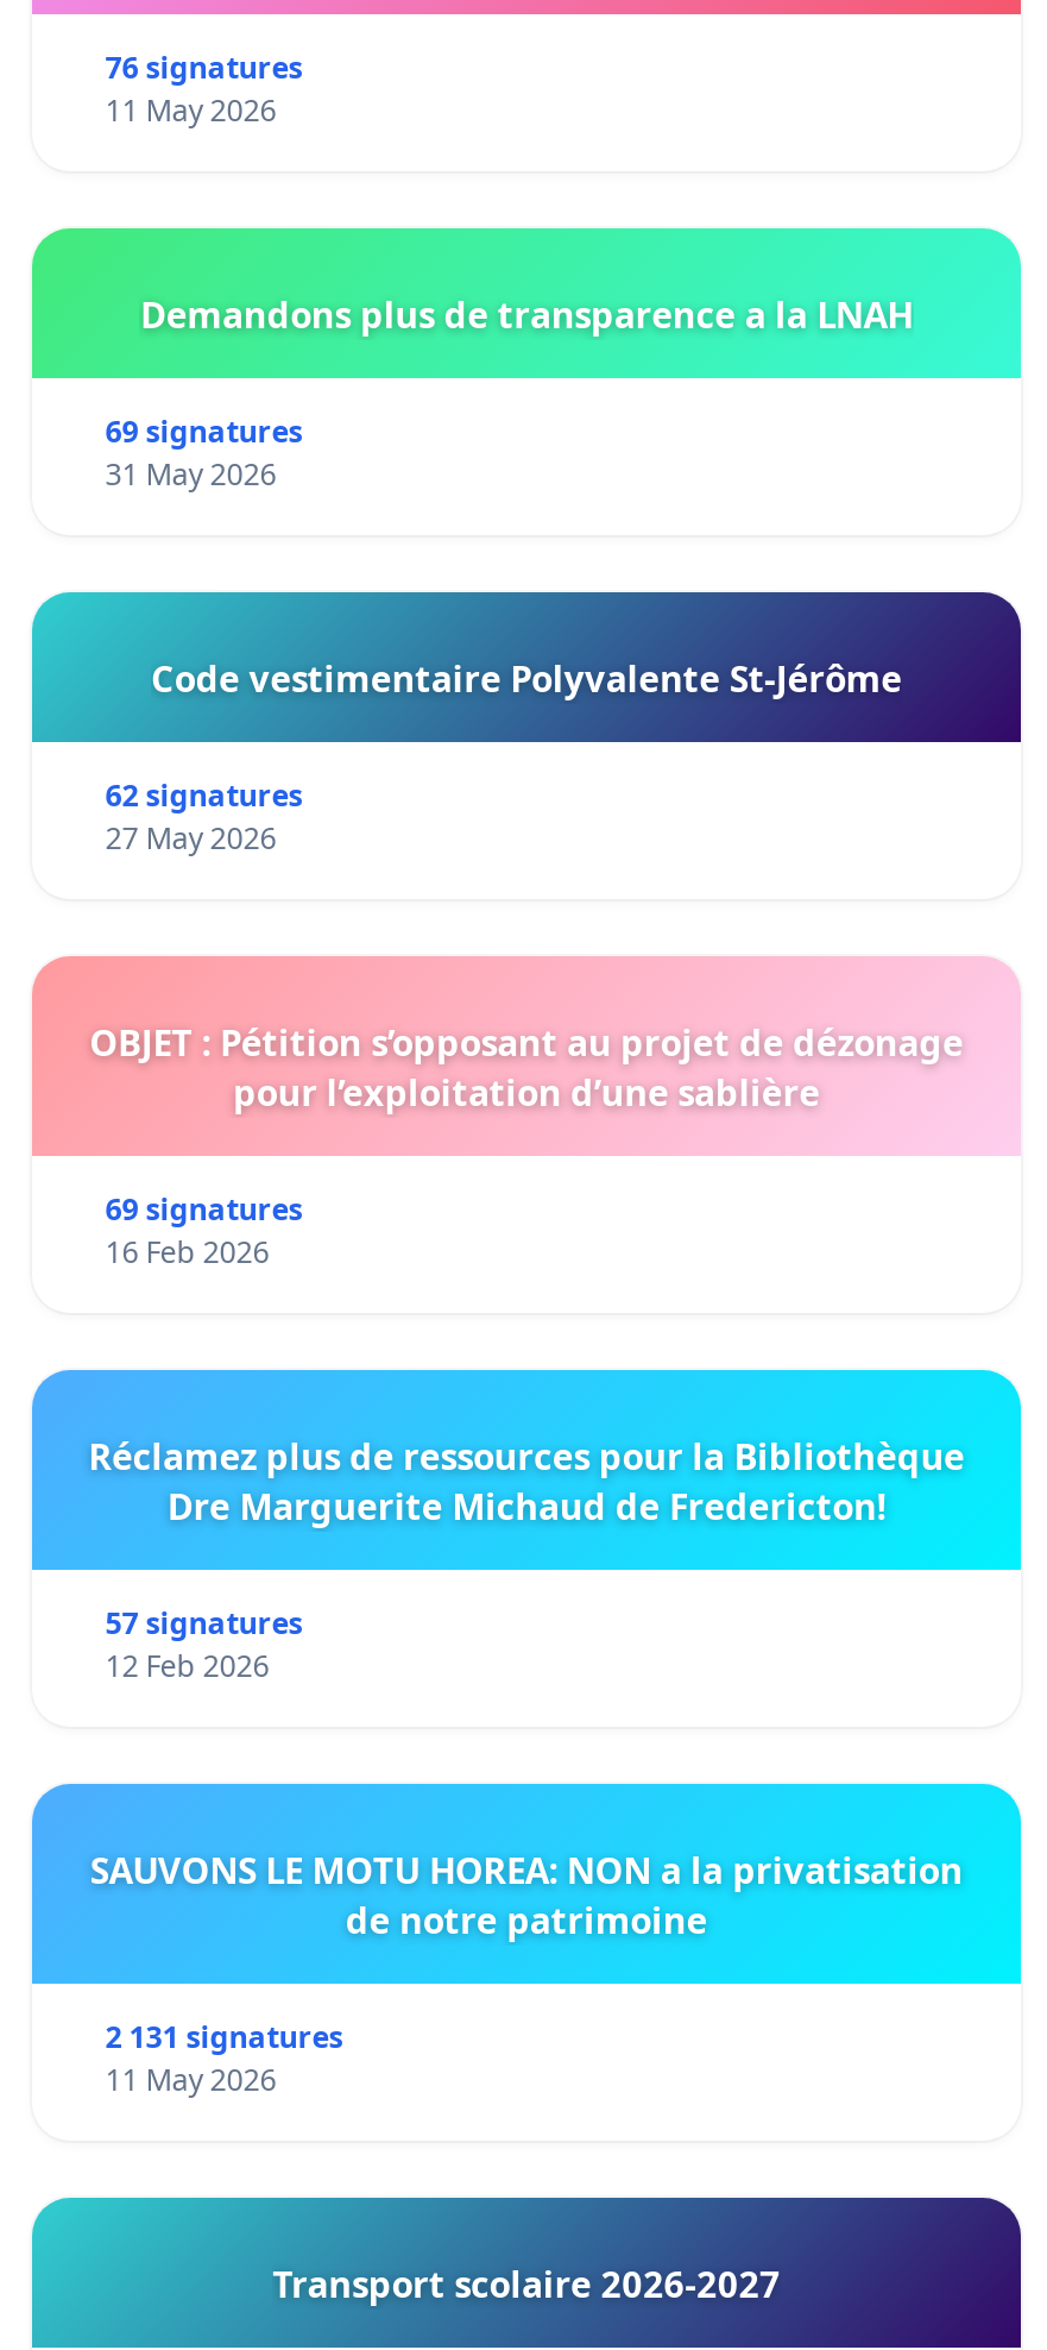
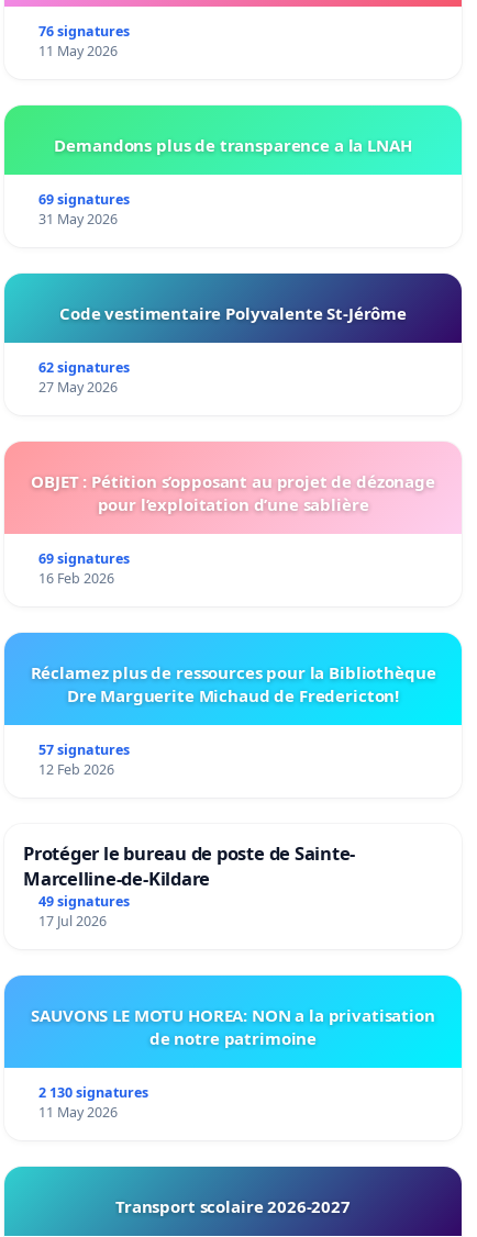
+ Protéger le bureau de poste de Sainte-
+ Marcelline-de-Kildare
+ 49 signatures
+ 17 Jul 2026

- 2 131 signatures
+ 2 130 signatures
